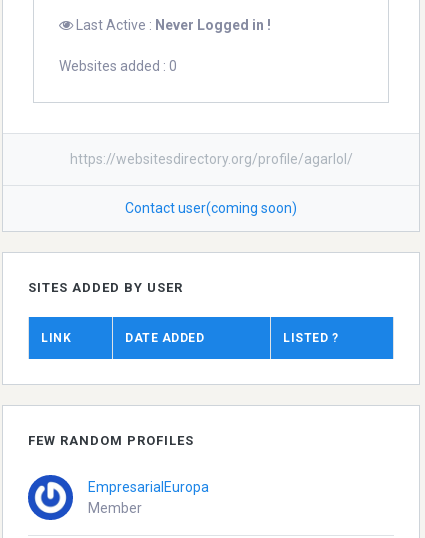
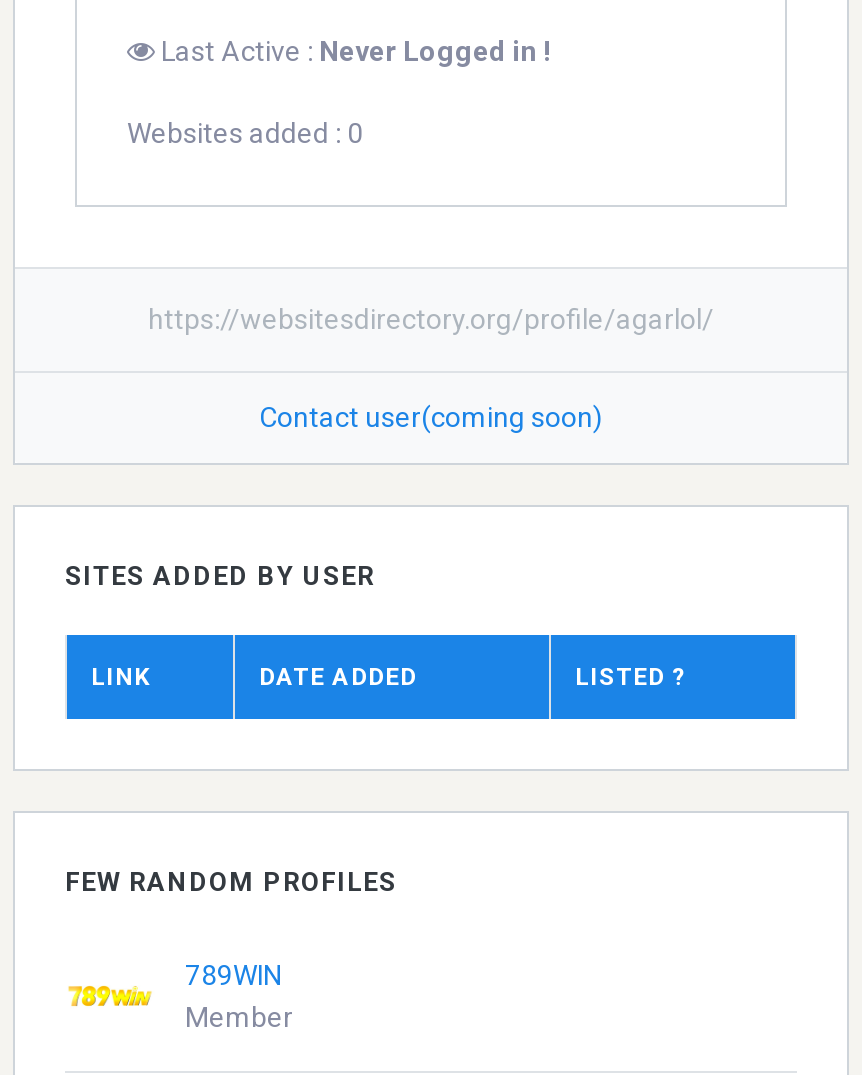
- [image]
- EmpresarialEuropa
+ [image]
+ 789WIN
